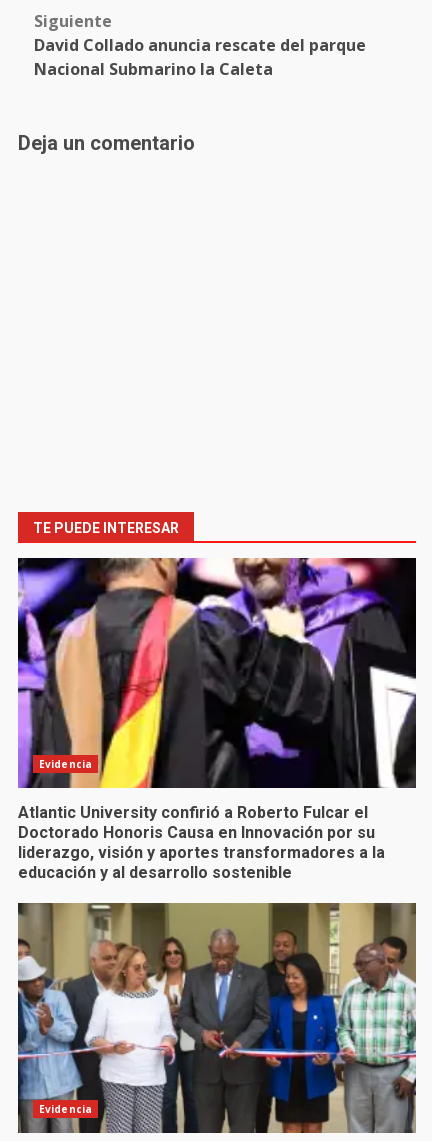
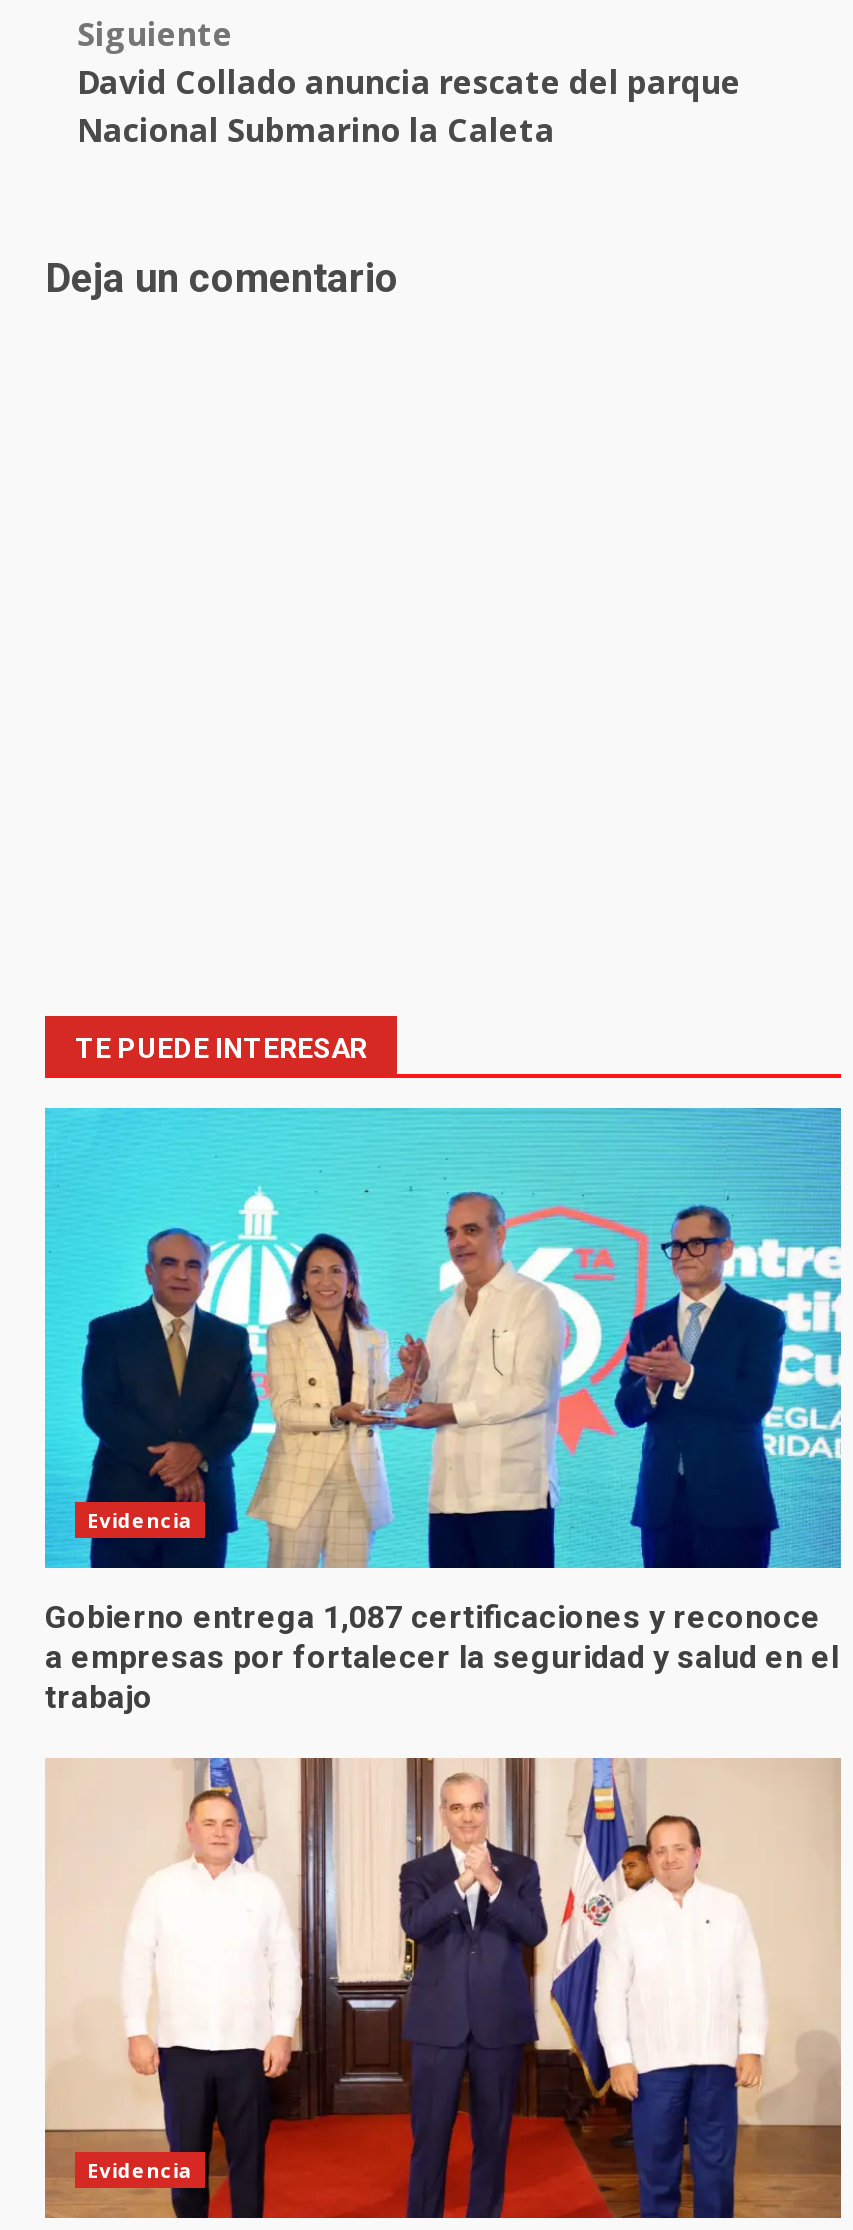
- [image]
- Atlantic University confirió a Roberto Fulcar el
- Doctorado Honoris Causa en Innovación por su
- liderazgo, visión y aportes transformadores a la
- educación y al desarrollo sostenible
+ [image]
+ Gobierno entrega 1,087 certificaciones y reconoce
+ a empresas por fortalecer la seguridad y salud en el
+ trabajo

- [image]
+ [image]
